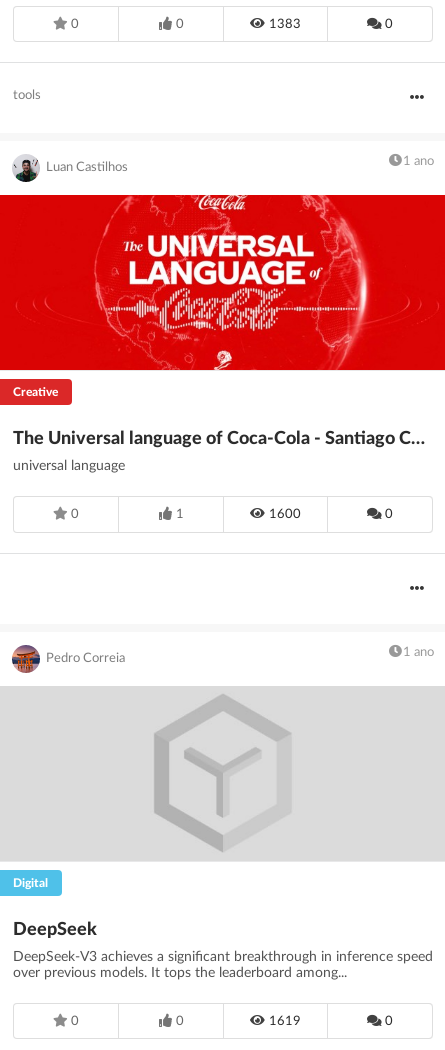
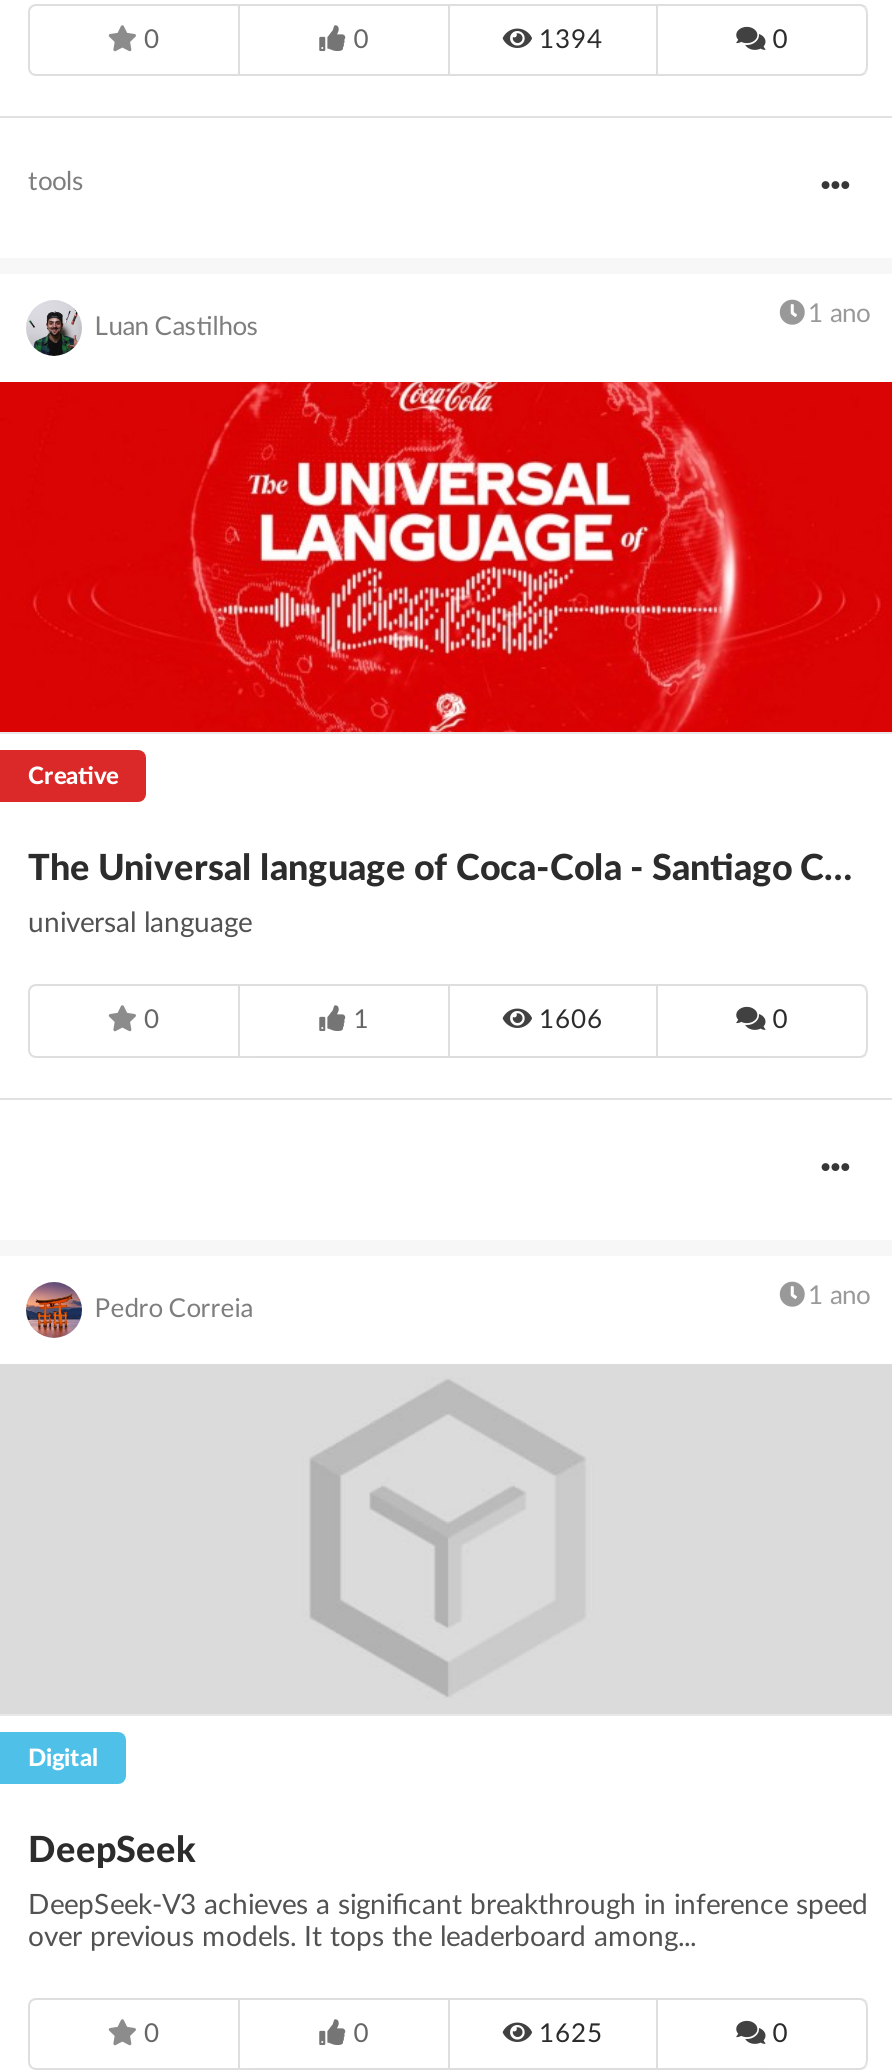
- 1383
+ 1394

- 1600
+ 1606

- 1619
+ 1625
